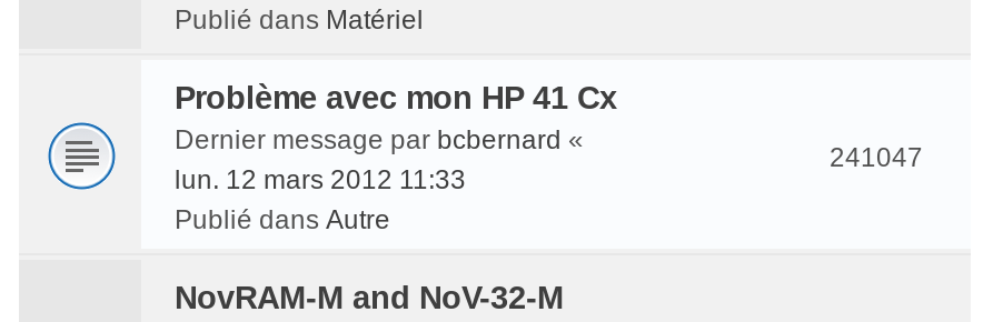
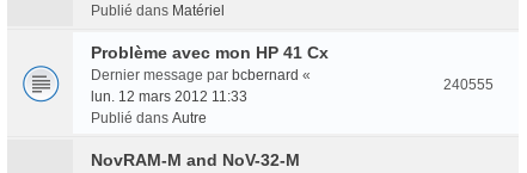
- 241047
+ 240555
